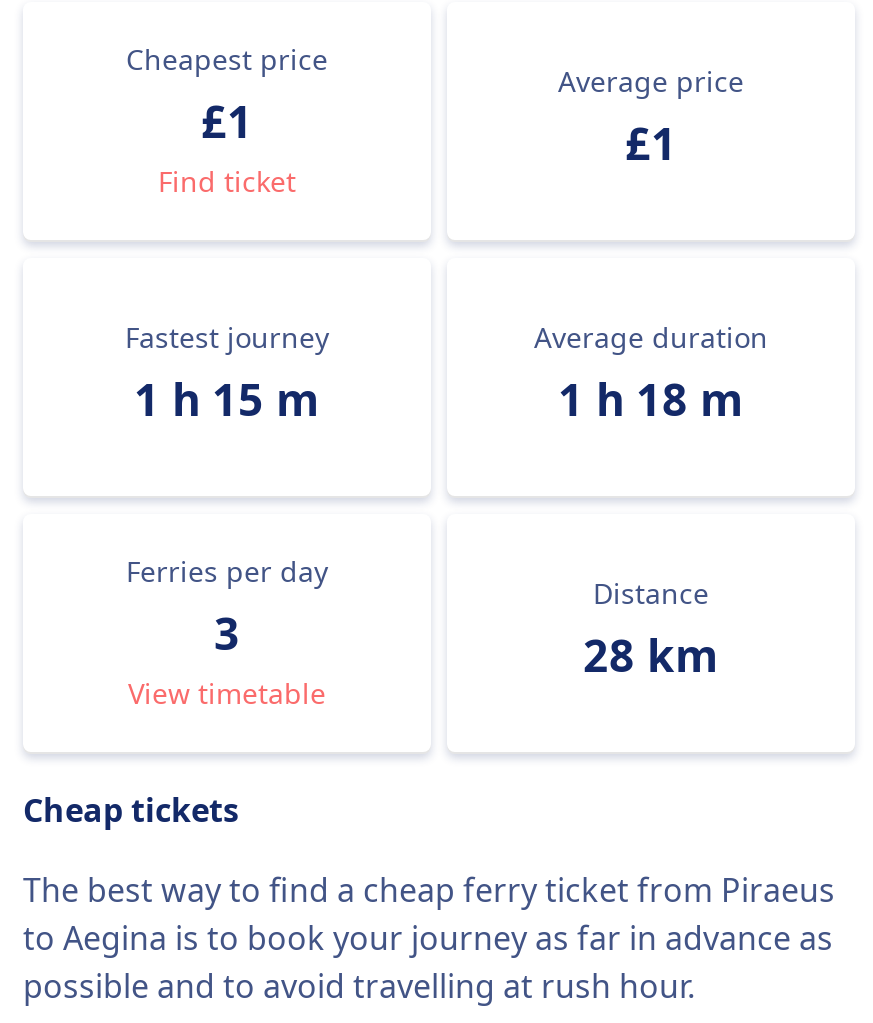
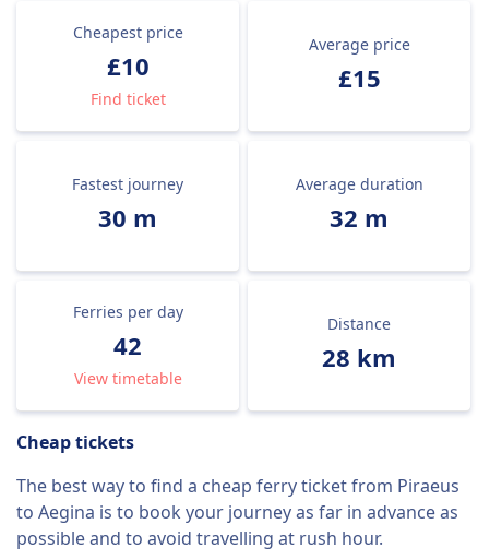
- £1
+ £10

- £1
+ £15

- 1 h 15 m
+ 30 m

- 1 h 18 m
+ 32 m

- 3
+ 42
